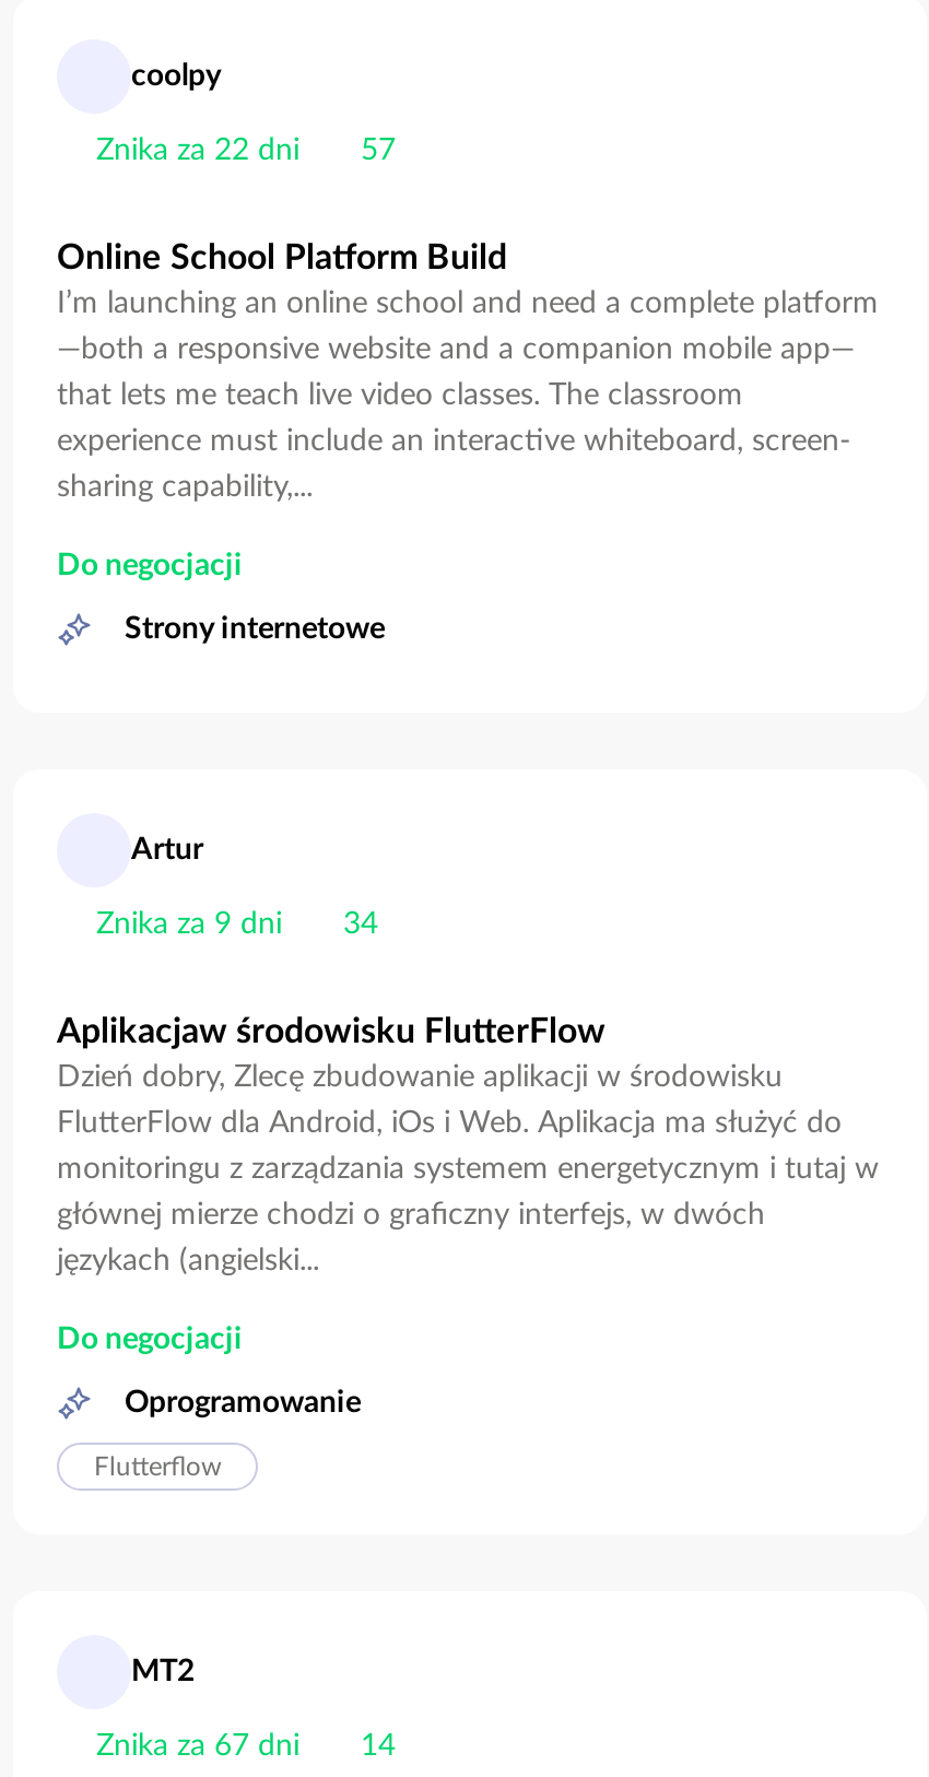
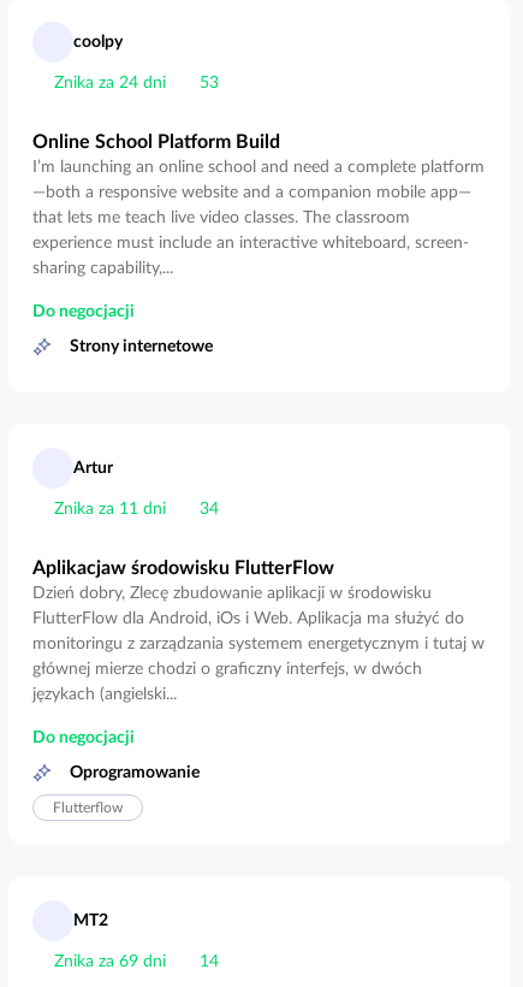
- Znika za 22 dni
+ Znika za 24 dni

- 57
+ 53

- Znika za 9 dni 34
+ Znika za 11 dni 34

- Znika za 67 dni 14
+ Znika za 69 dni 14
